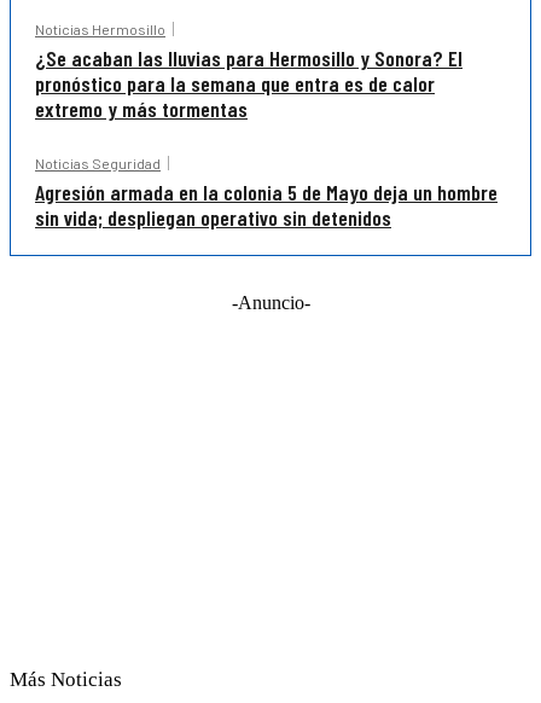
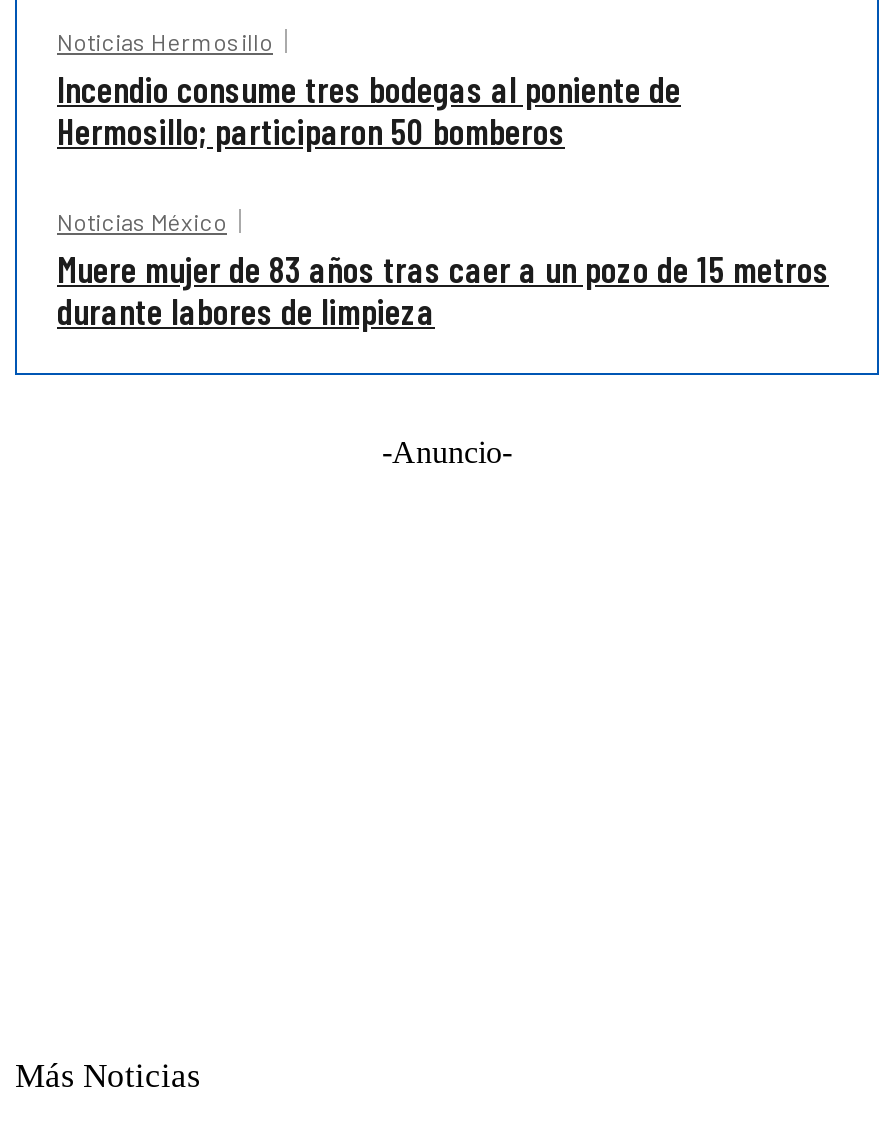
- ¿Se acaban las lluvias para Hermosillo y Sonora? El
- pronóstico para la semana que entra es de calor
- extremo y más tormentas
+ Incendio consume tres bodegas al poniente de
+ Hermosillo; participaron 50 bomberos

- Noticias Seguridad
- Agresión armada en la colonia 5 de Mayo deja un hombre
- sin vida; despliegan operativo sin detenidos
+ Noticias México
+ Muere mujer de 83 años tras caer a un pozo de 15 metros
+ durante labores de limpieza
